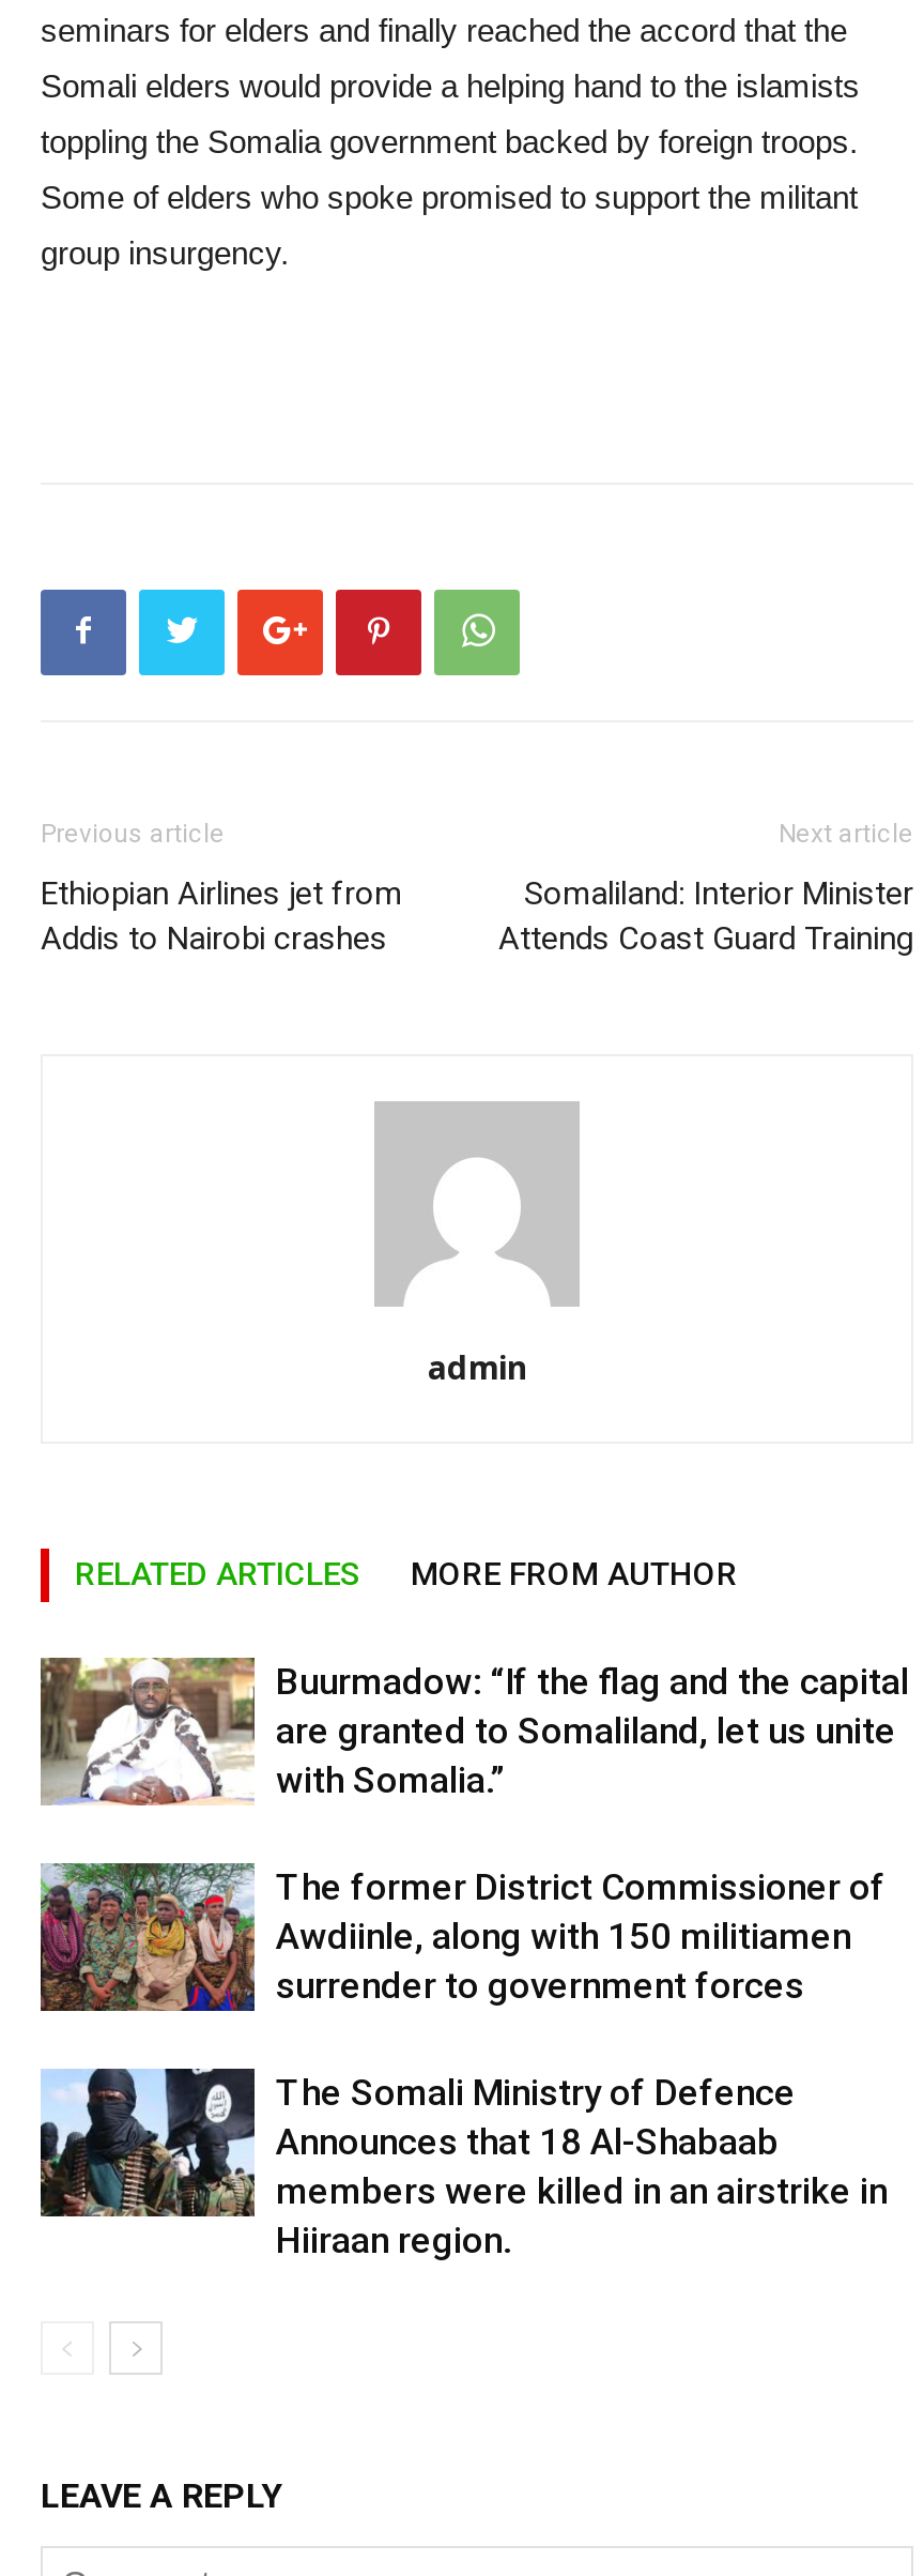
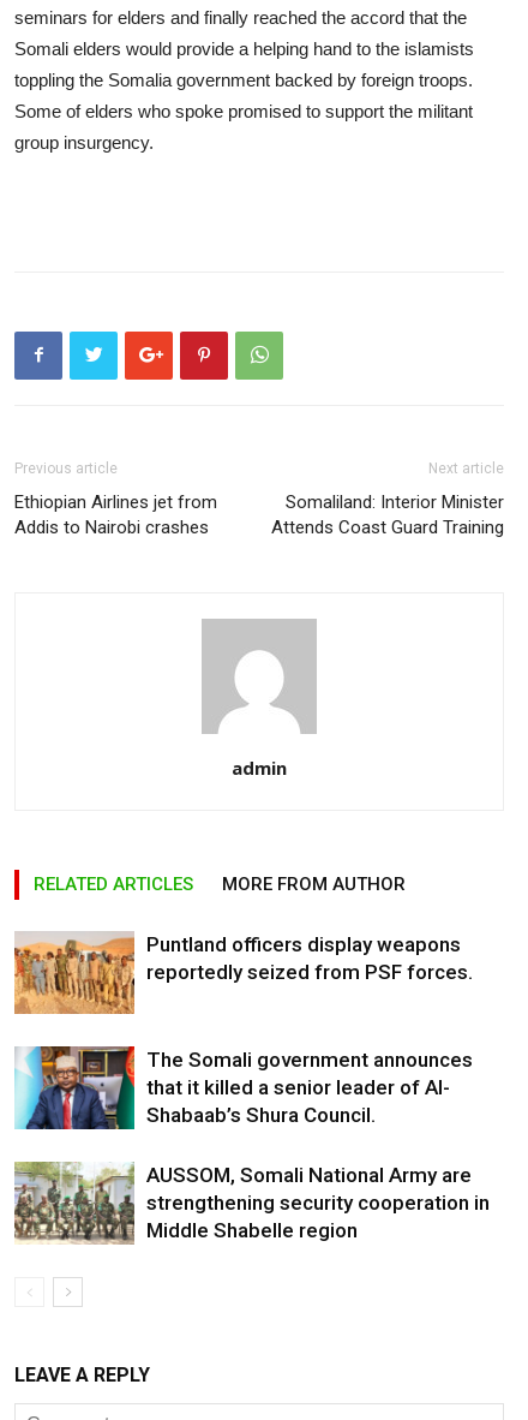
- [image]
- Buurmadow: “If the flag and the capital
- are granted to Somaliland, let us unite
- with Somalia.”
+ [image]
+ Puntland officers display weapons
+ reportedly seized from PSF forces.

- [image]
- The former District Commissioner of
- Awdiinle, along with 150 militiamen
- surrender to government forces
+ [image]
+ The Somali government announces
+ that it killed a senior leader of Al-
+ Shabaab’s Shura Council.

- [image]
- The Somali Ministry of Defence
- Announces that 18 Al-Shabaab
- members were killed in an airstrike in
- Hiiraan region.
+ [image]
+ AUSSOM, Somali National Army are
+ strengthening security cooperation in
+ Middle Shabelle region
